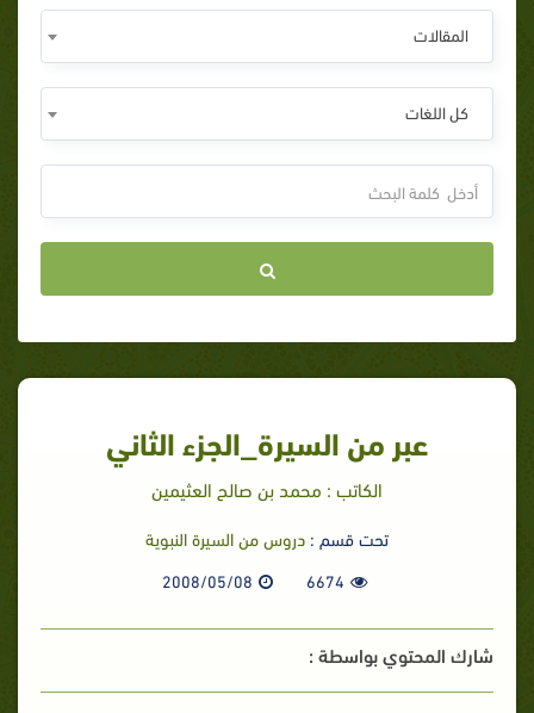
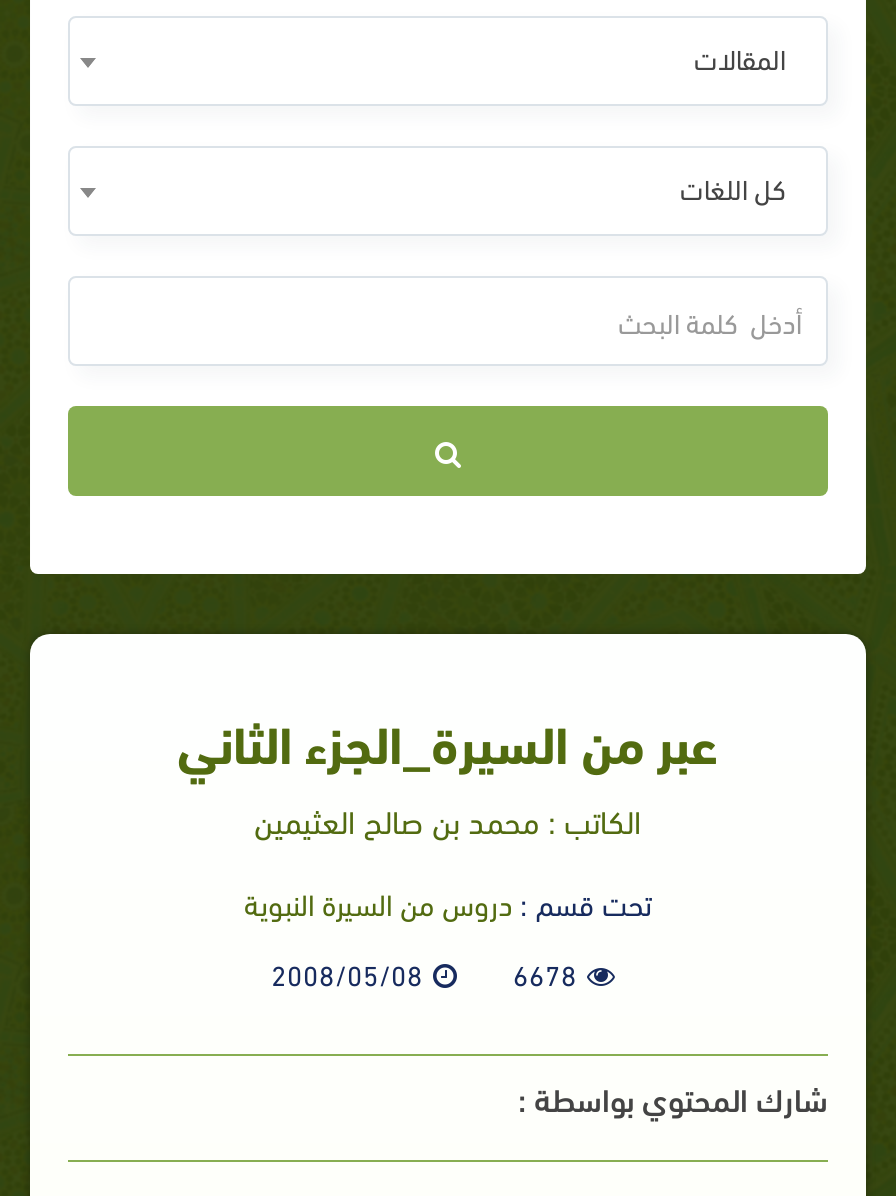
- 6674
+ 6678
